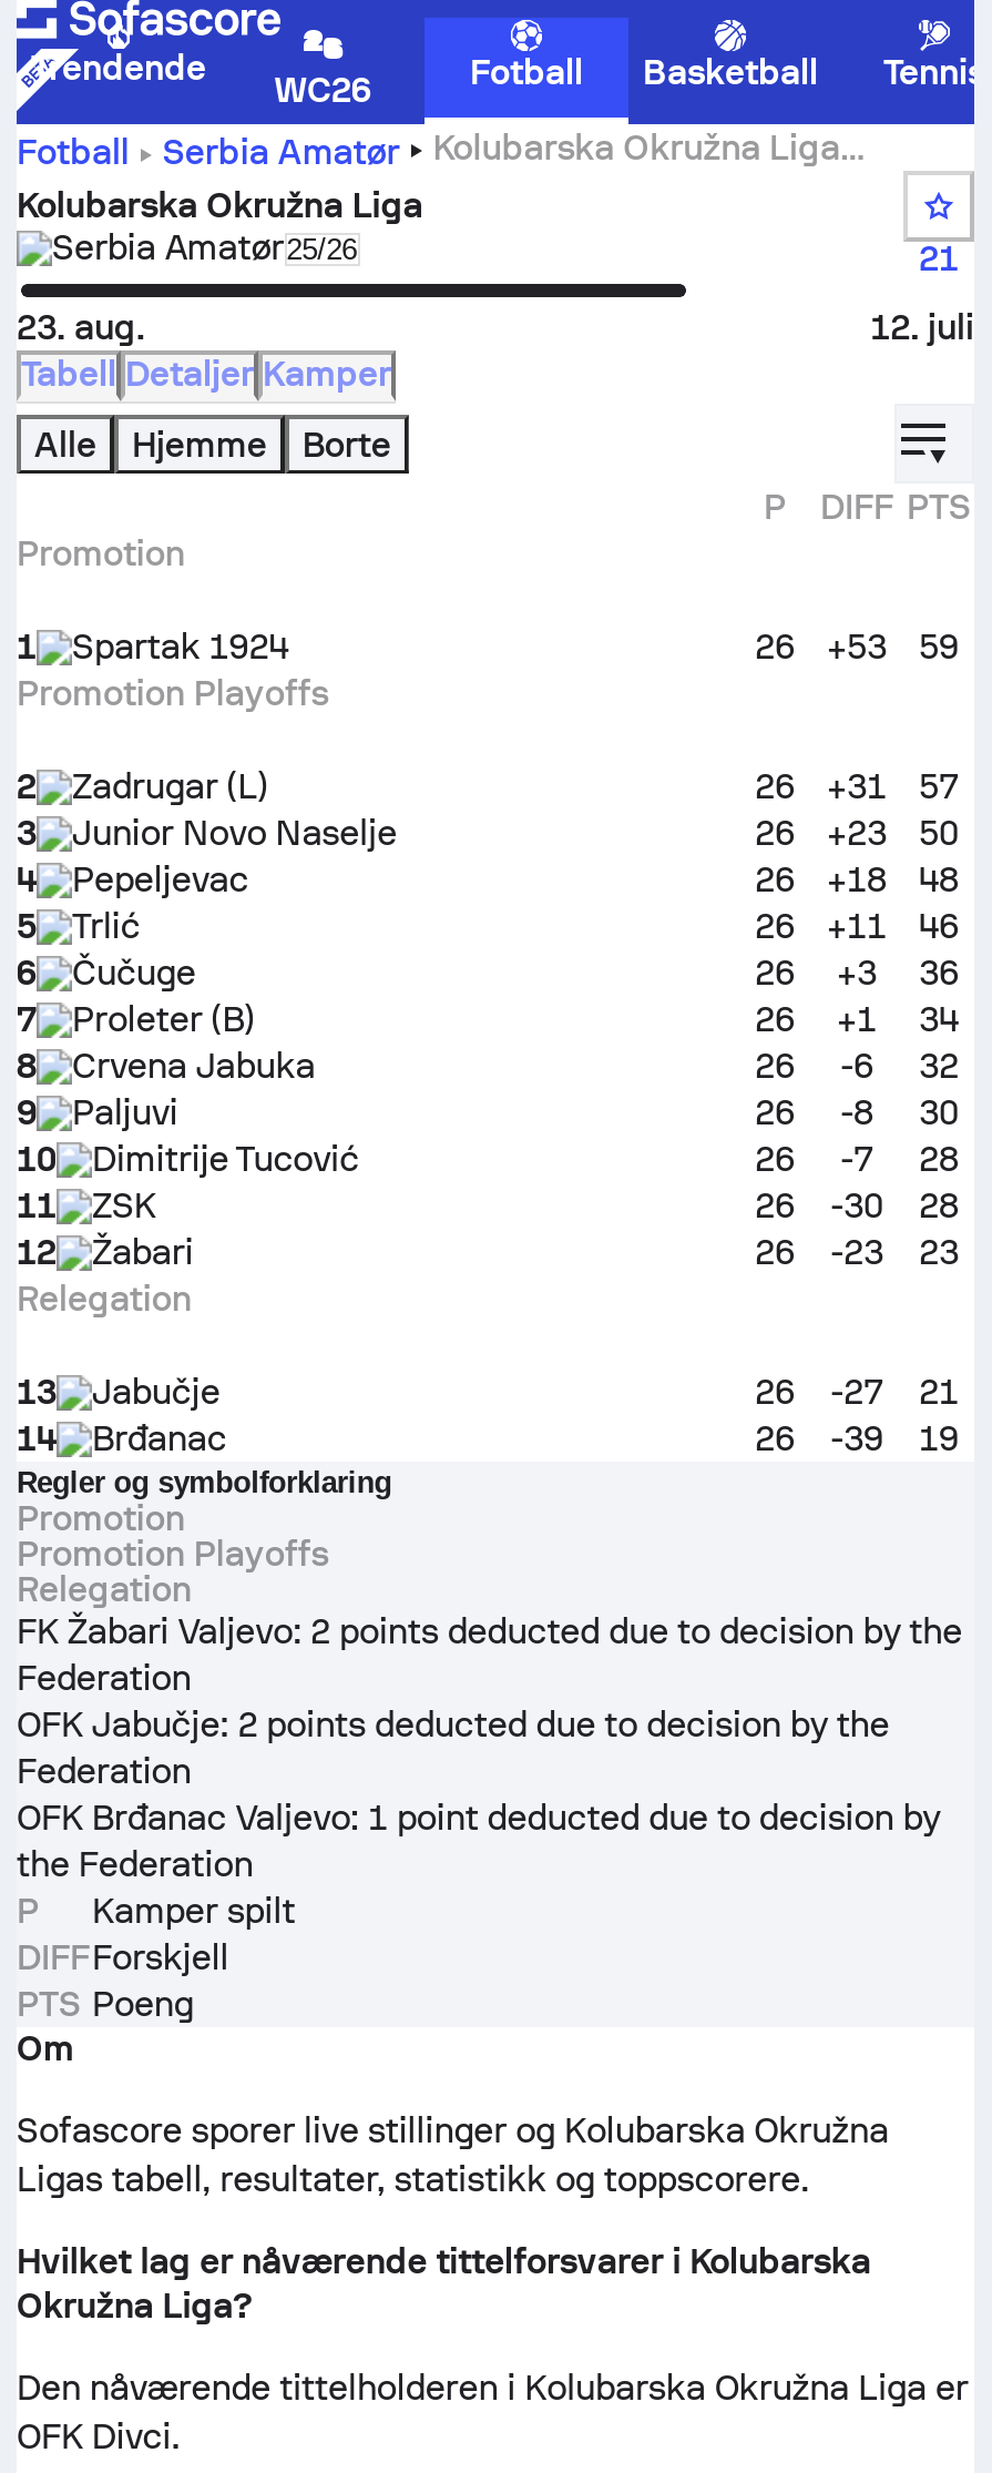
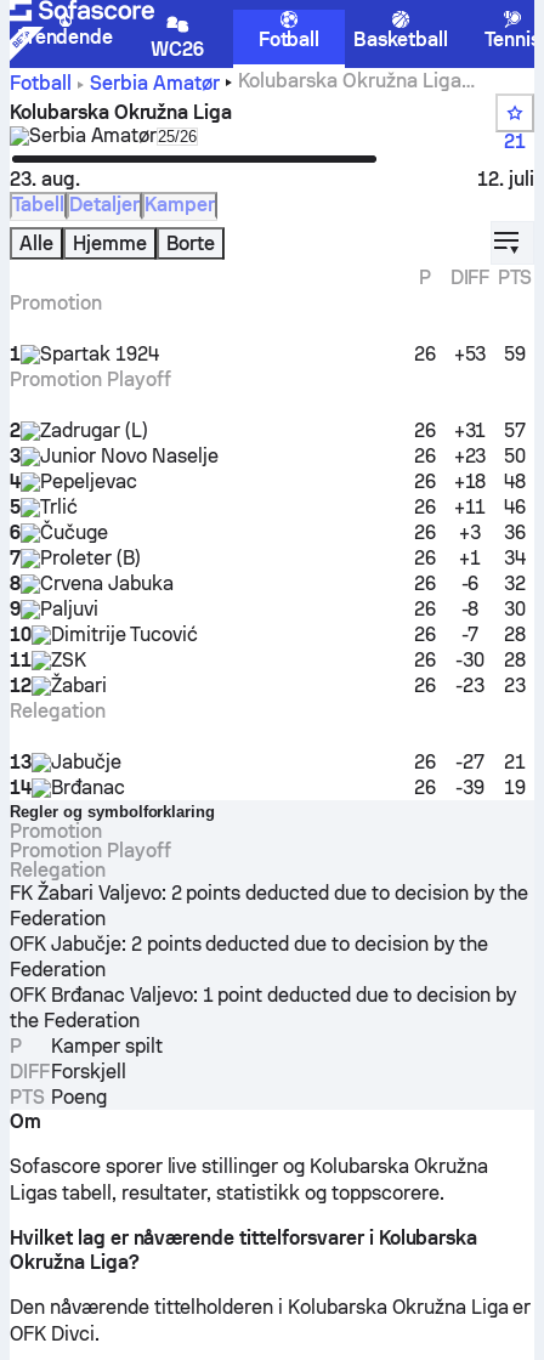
- Promotion Playoffs
+ Promotion Playoff

- Promotion Playoffs
+ Promotion Playoff
